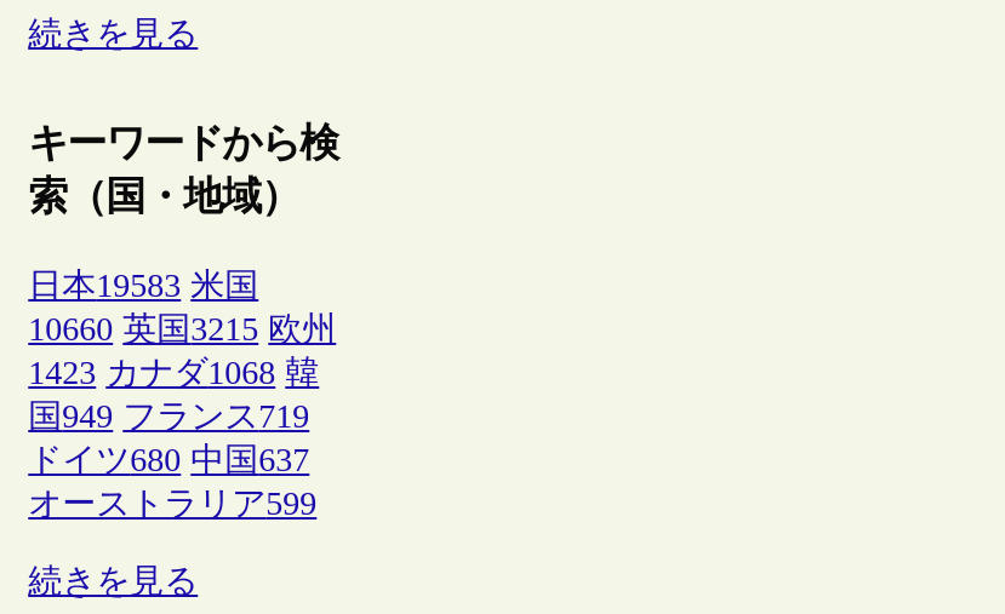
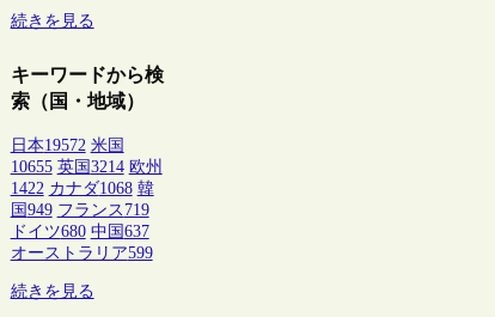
- 日本19583 米国
+ 日本19572 米国

- 10660 英国3215 欧州
+ 10655 英国3214 欧州

- 1423 カナダ1068 韓
+ 1422 カナダ1068 韓
